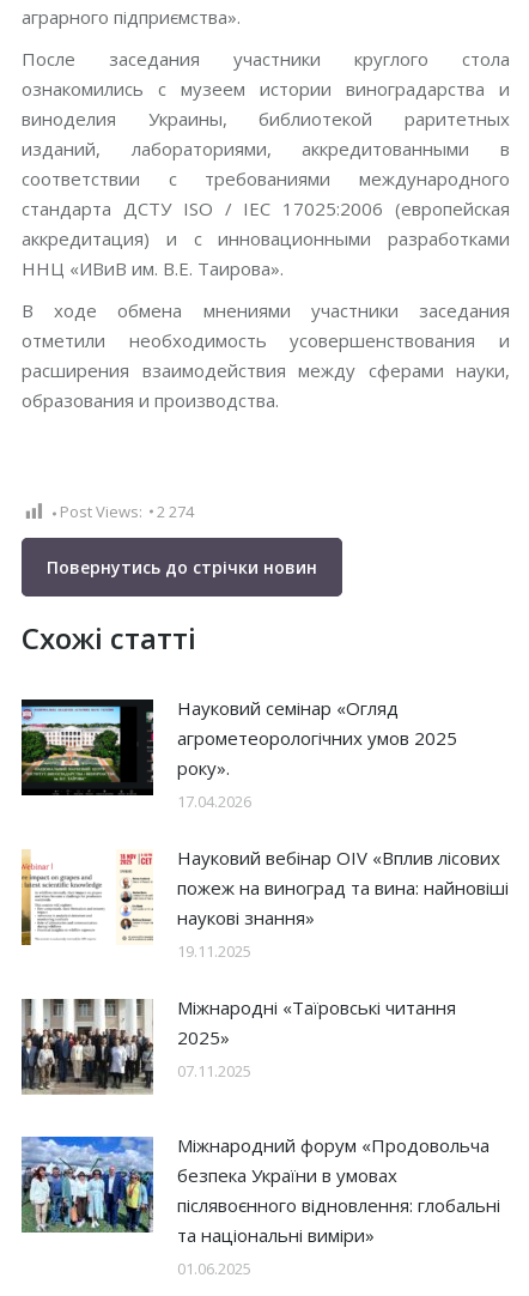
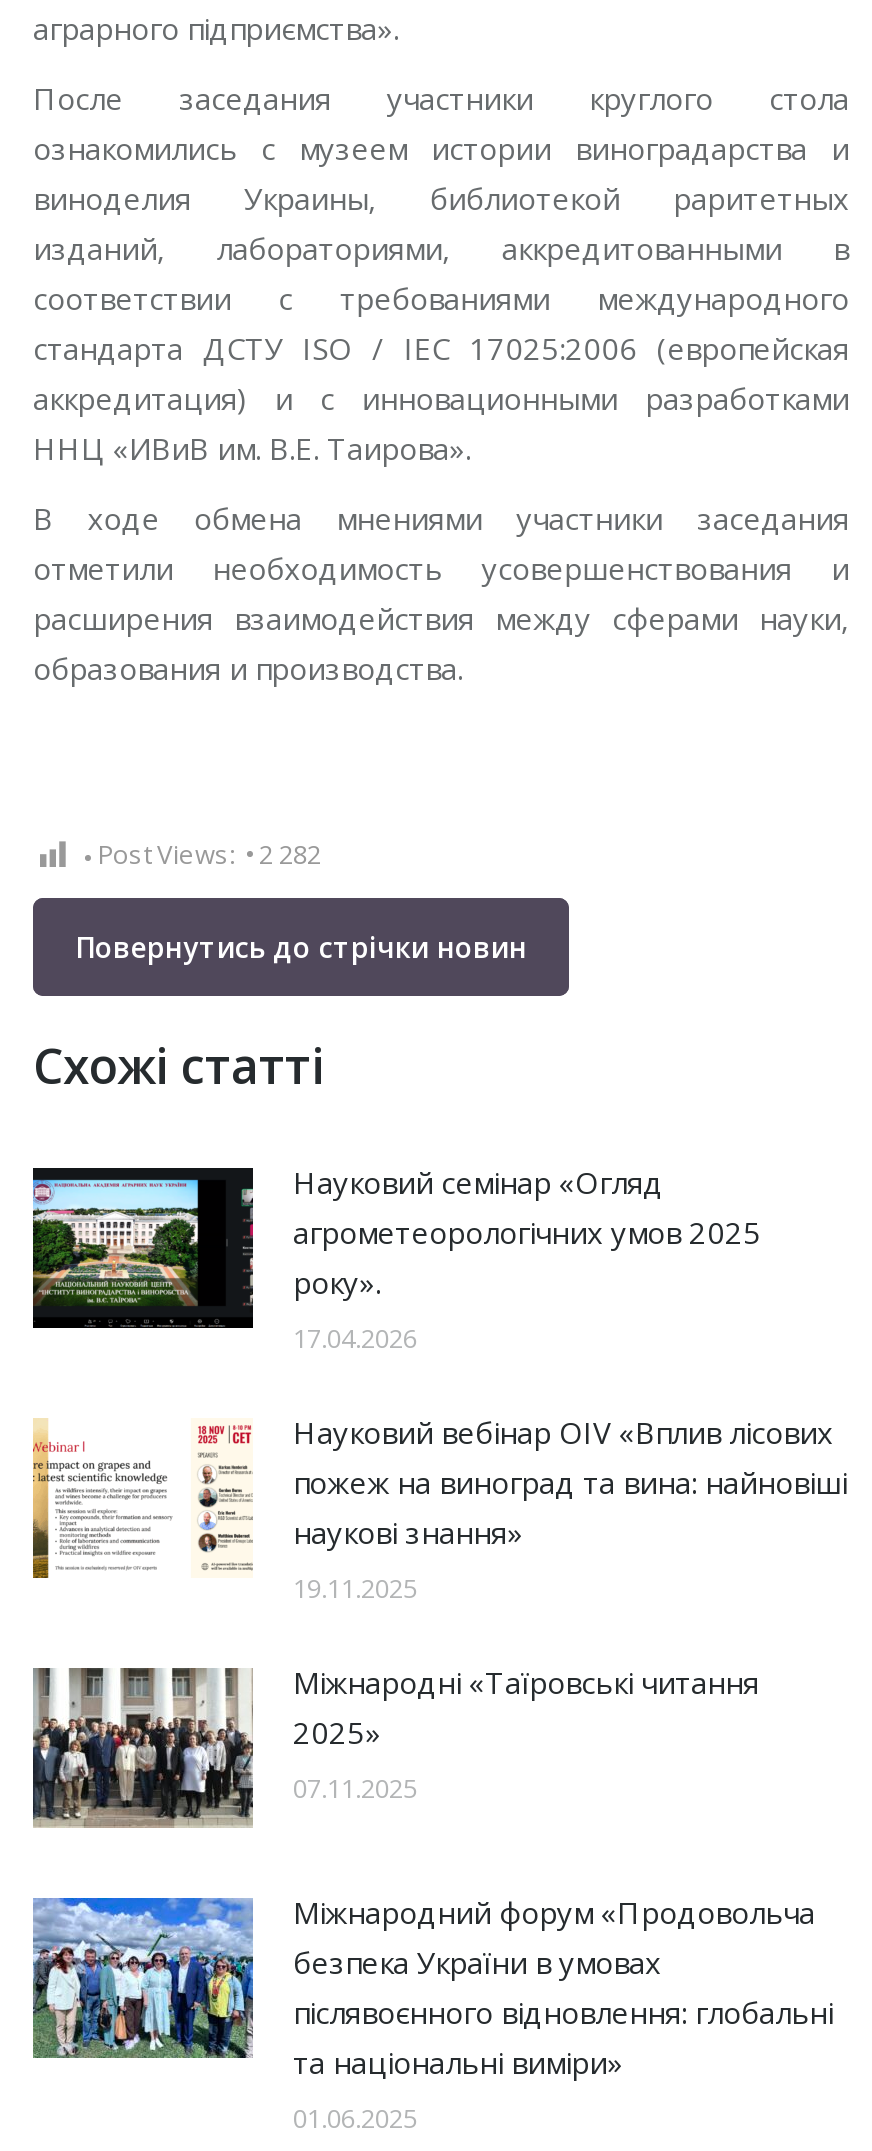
- Post Views: 2 274
+ Post Views: 2 282
